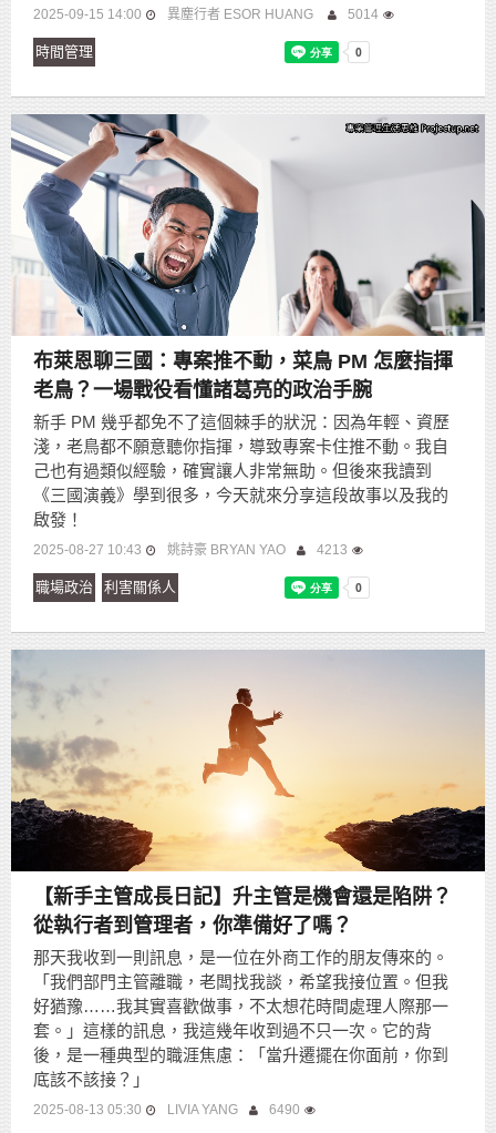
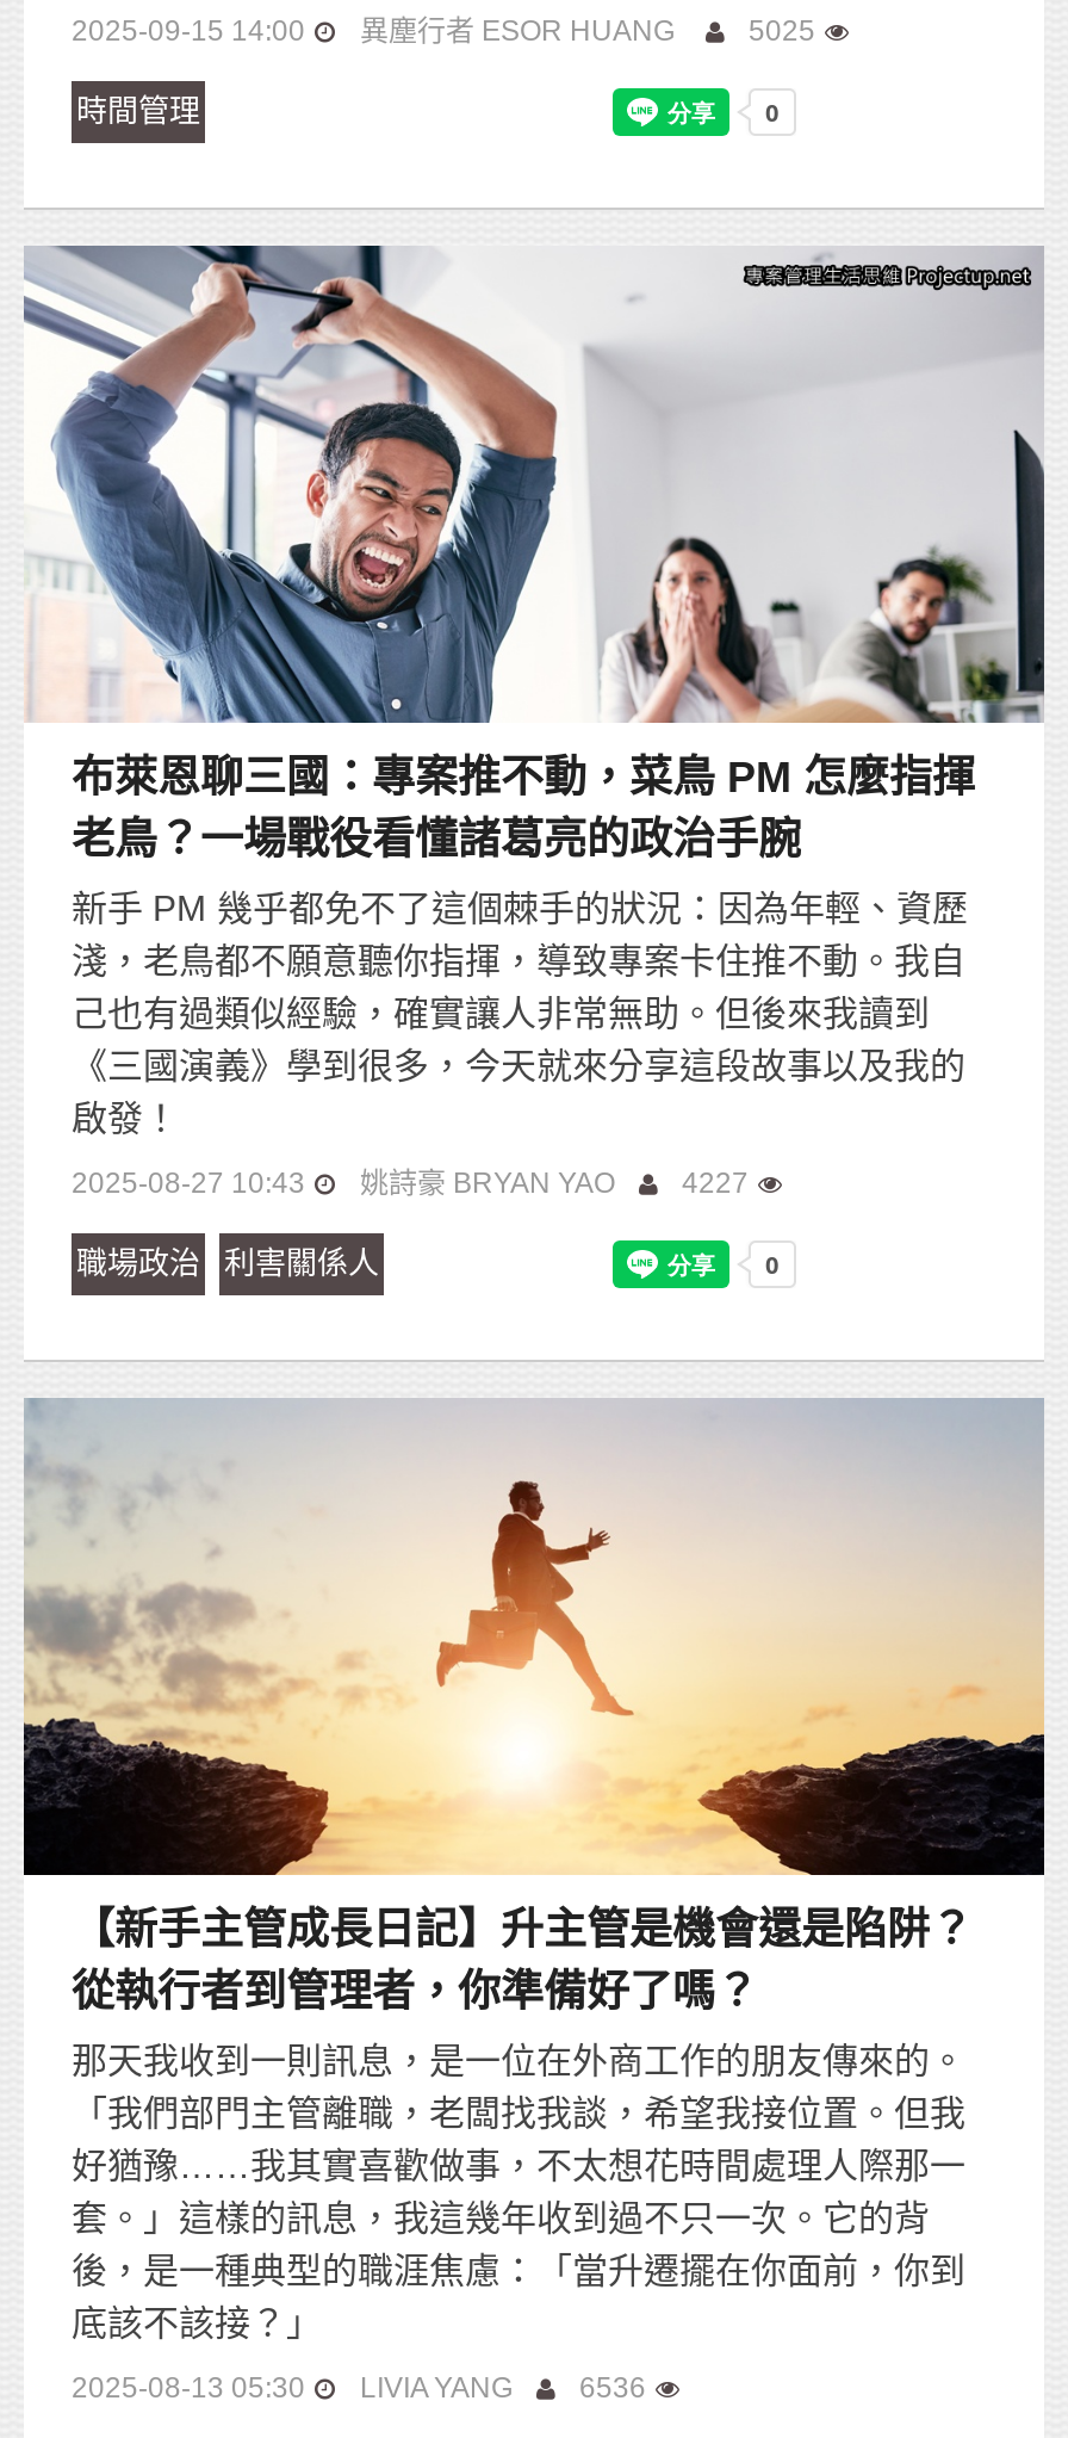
- 2025-09-15 14:00 異塵行者 ESOR HUANG 5014
+ 2025-09-15 14:00 異塵行者 ESOR HUANG 5025

- 2025-08-27 10:43 姚詩豪 BRYAN YAO 4213
+ 2025-08-27 10:43 姚詩豪 BRYAN YAO 4227

- 2025-08-13 05:30 LIVIA YANG 6490
+ 2025-08-13 05:30 LIVIA YANG 6536
